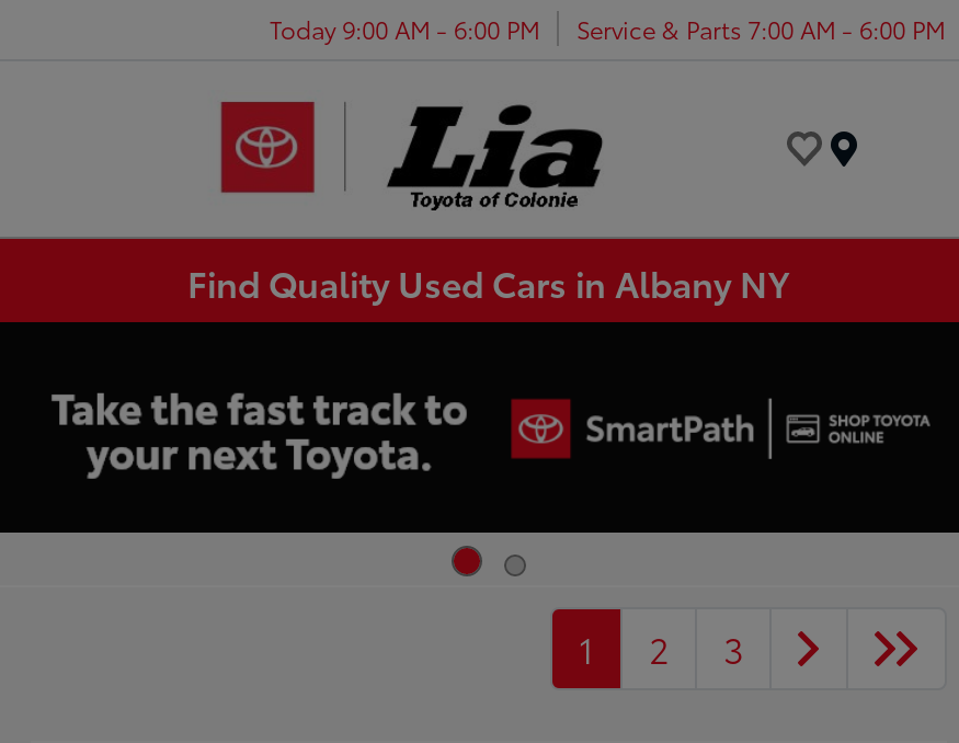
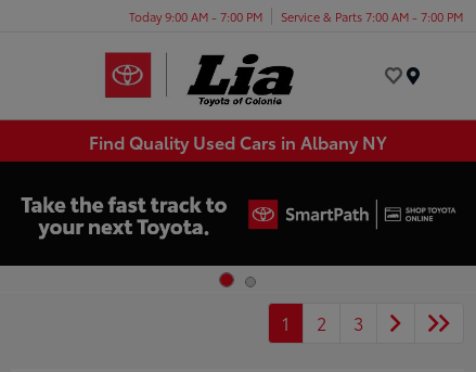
- Today 9:00 AM - 6:00 PM
+ Today 9:00 AM - 7:00 PM

- Service & Parts 7:00 AM - 6:00 PM
+ Service & Parts 7:00 AM - 7:00 PM
